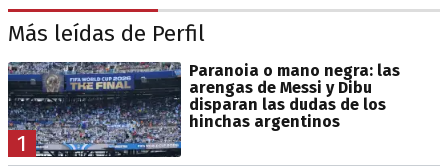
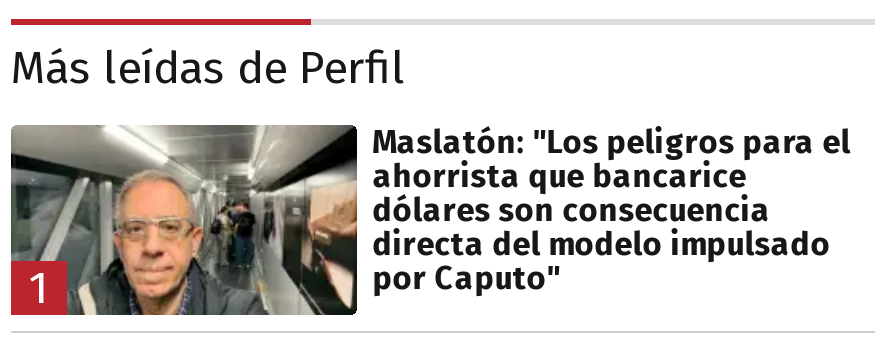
- [image]
- Paranoia o mano negra: las
- arengas de Messi y Dibu
- disparan las dudas de los
- hinchas argentinos
+ [image]
+ Maslatón: "Los peligros para el
+ ahorrista que bancarice
+ dólares son consecuencia
+ directa del modelo impulsado
+ por Caputo"
